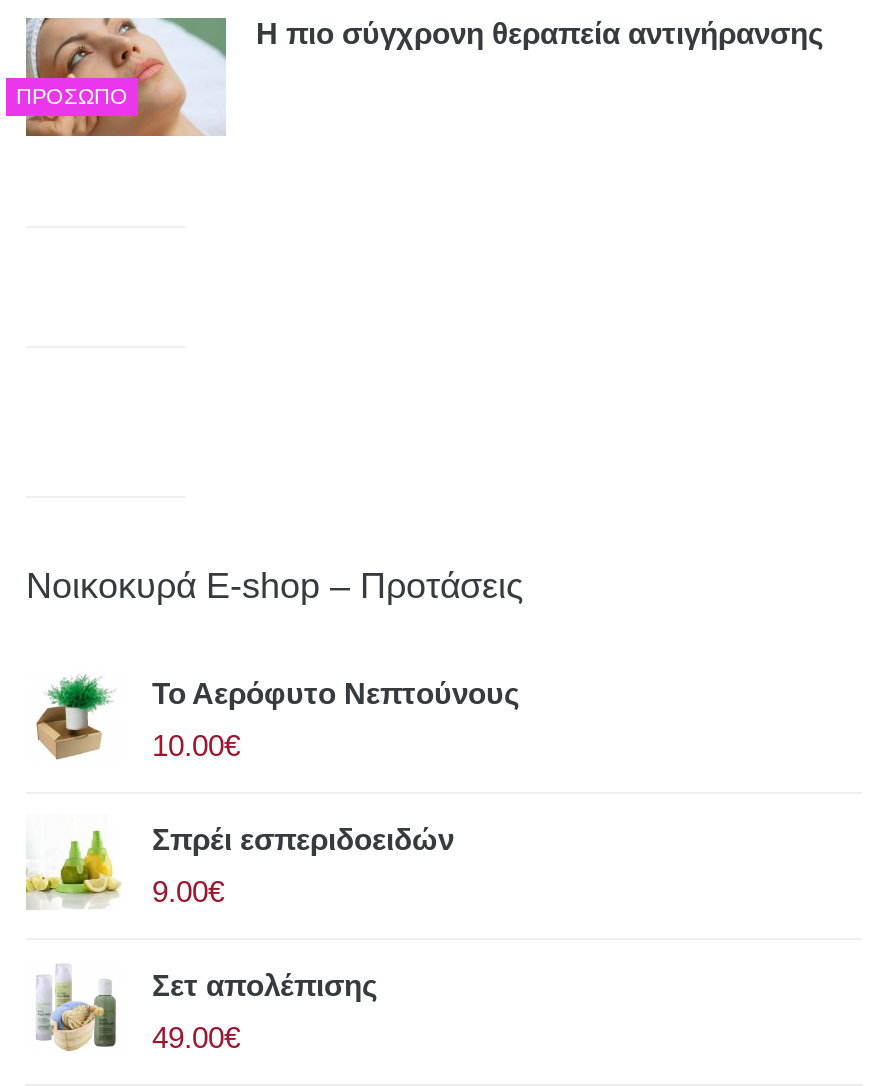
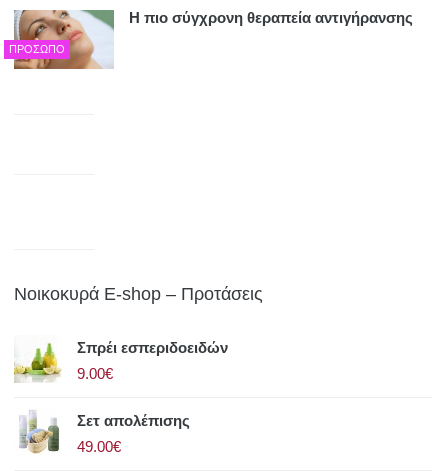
- [image]
- Το Αερόφυτο Νεπτούνους
- 10.00€
